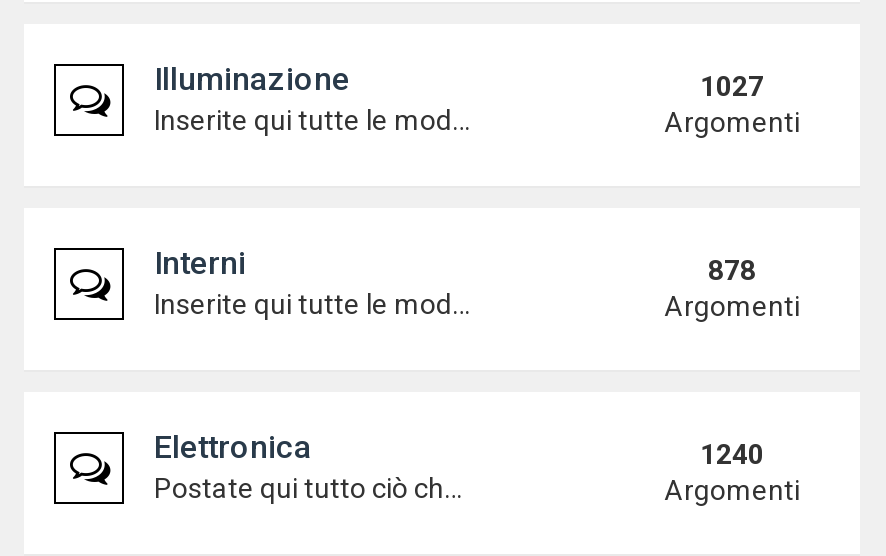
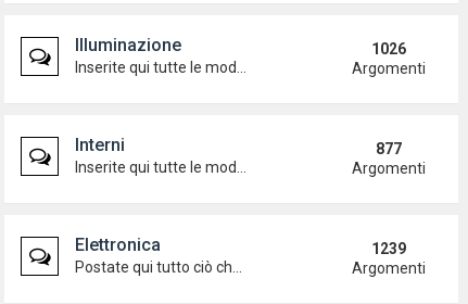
- 1027
+ 1026

- 878
+ 877

- 1240
+ 1239
